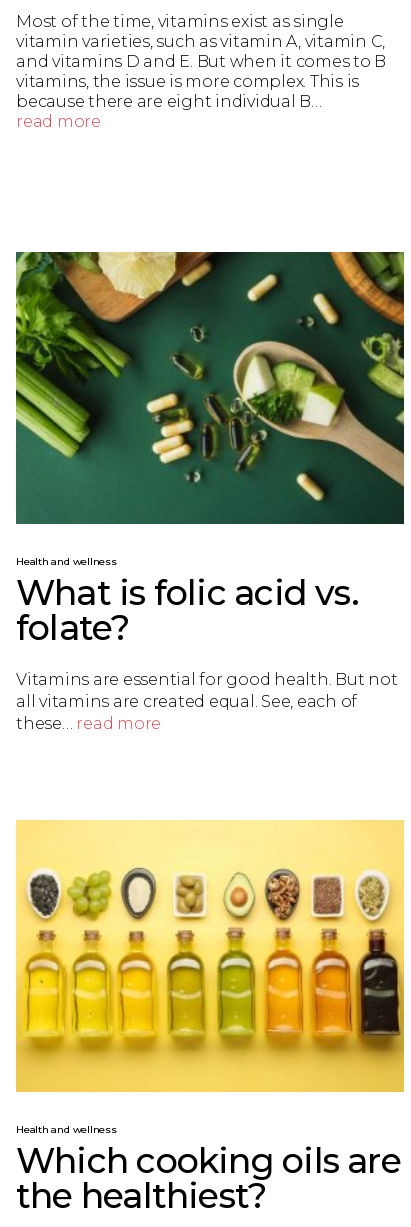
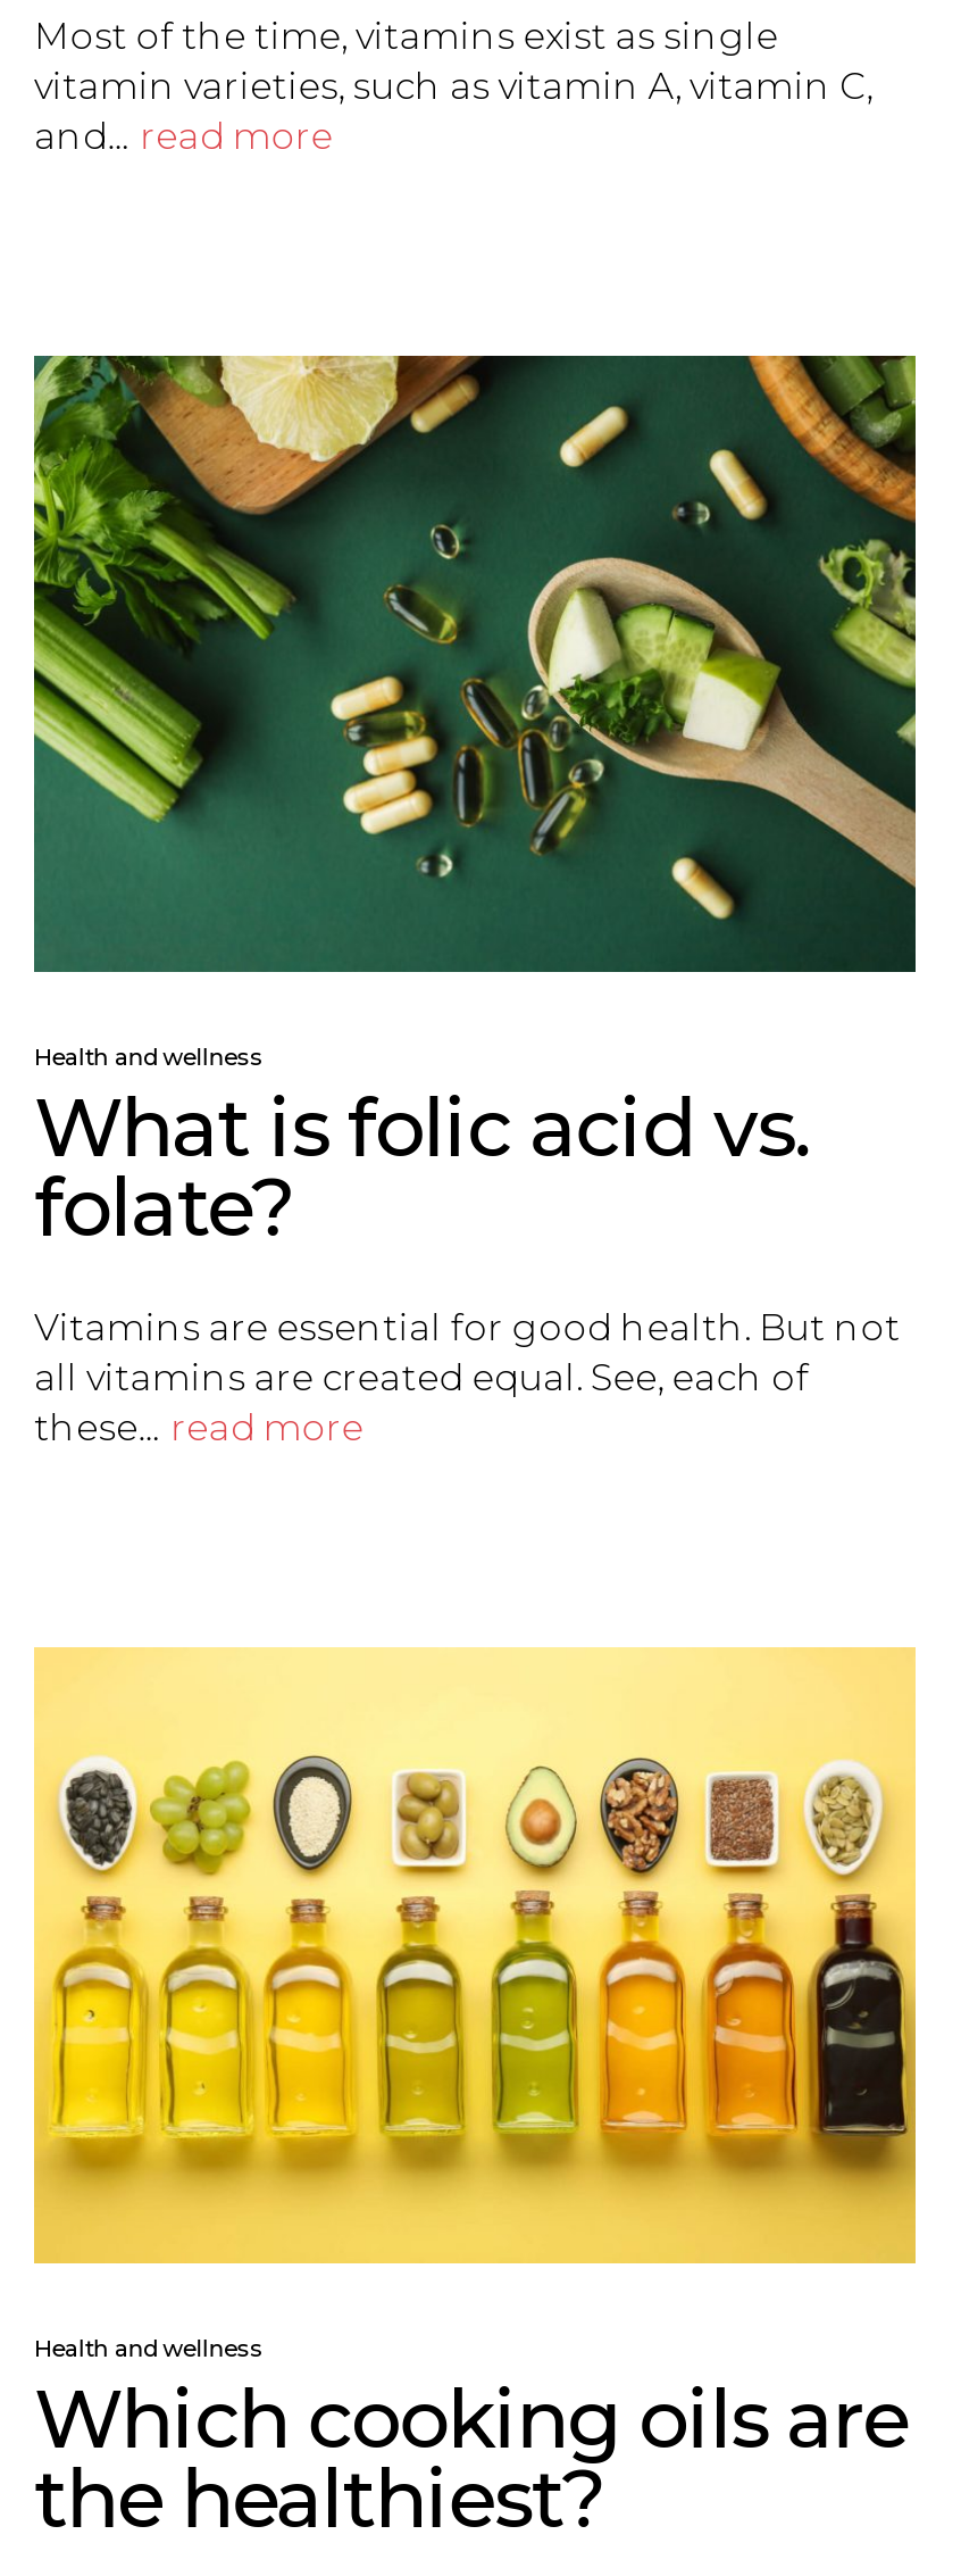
- and vitamins D and E. But when it comes to B
- vitamins, the issue is more complex. This is
- because there are eight individual B…
- read more
+ and… read more
